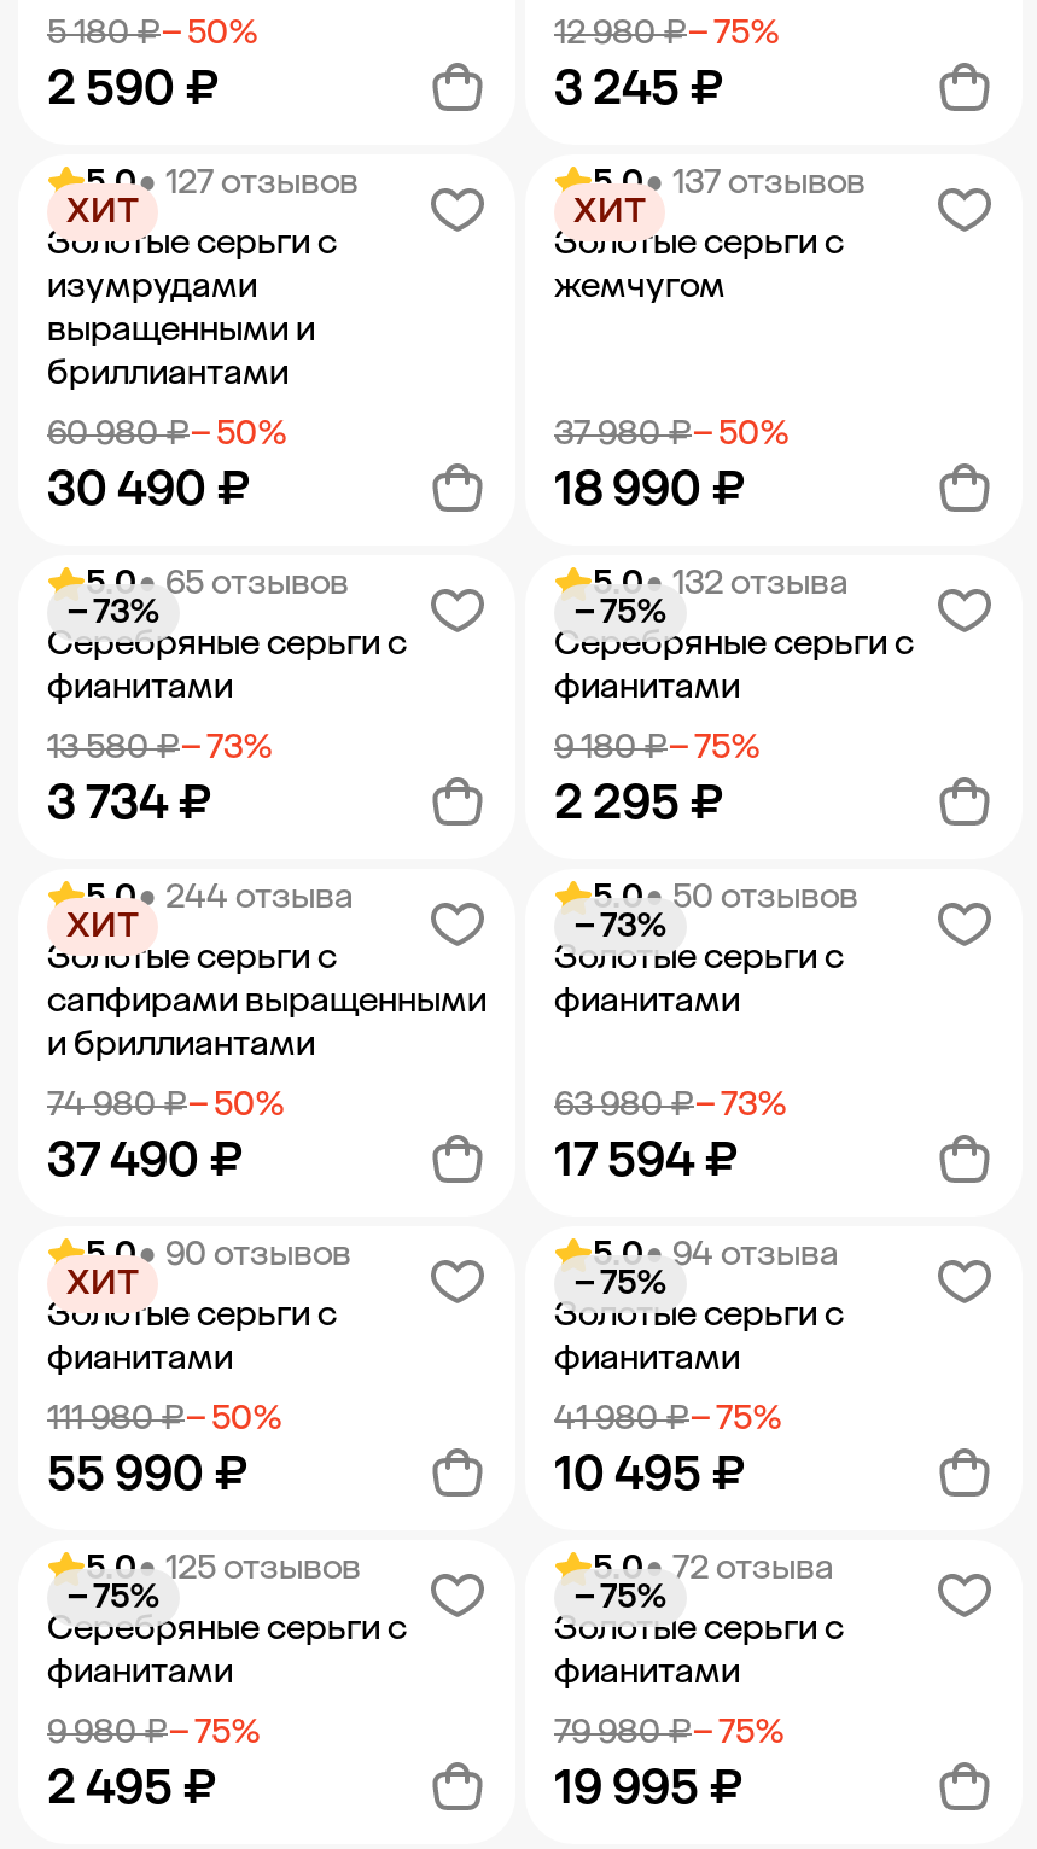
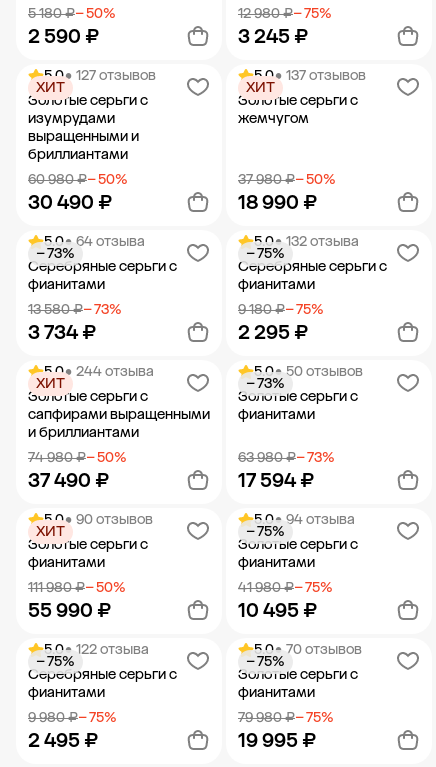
- 5.0• 65 отзывов
+ 5.0• 64 отзыва

- 5.0• 125 отзывов
+ 5.0• 122 отзыва

- 5.0• 72 отзыва
+ 5.0• 70 отзывов
